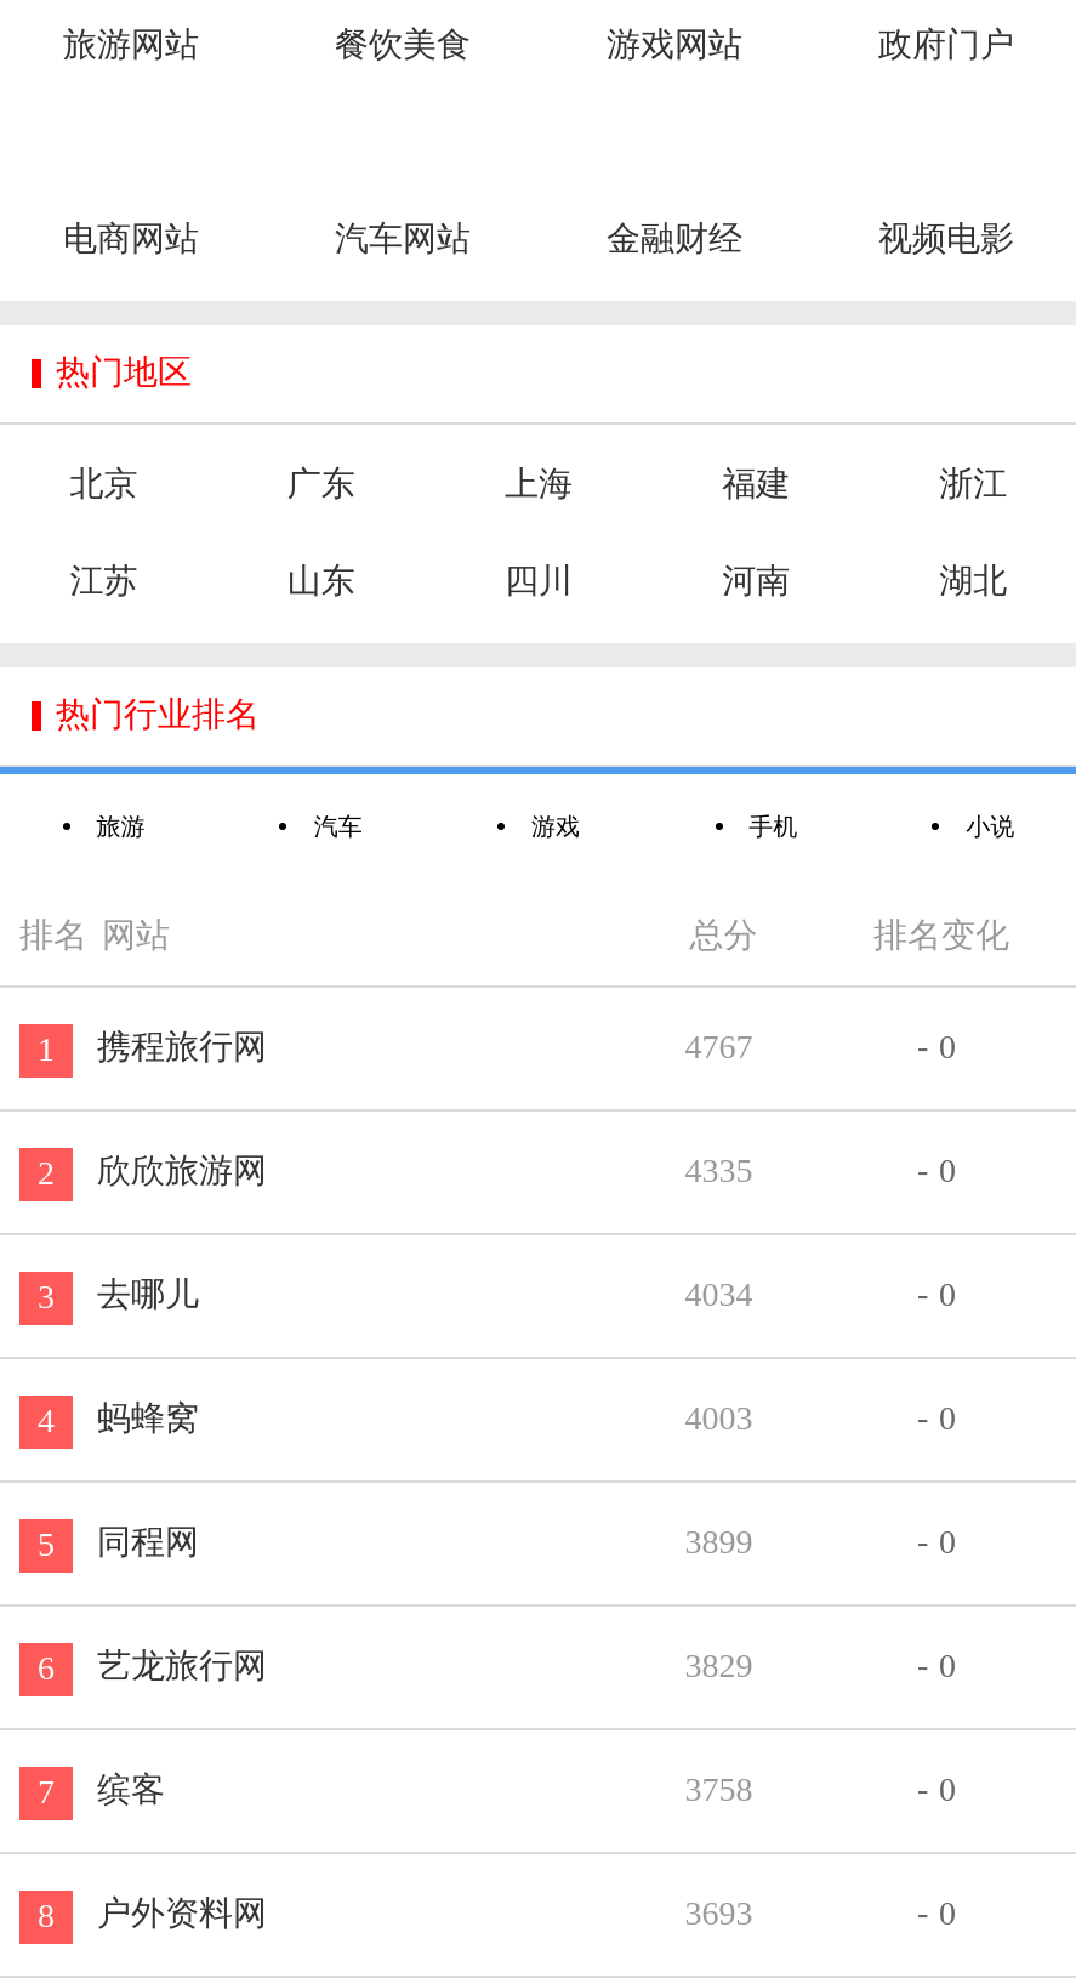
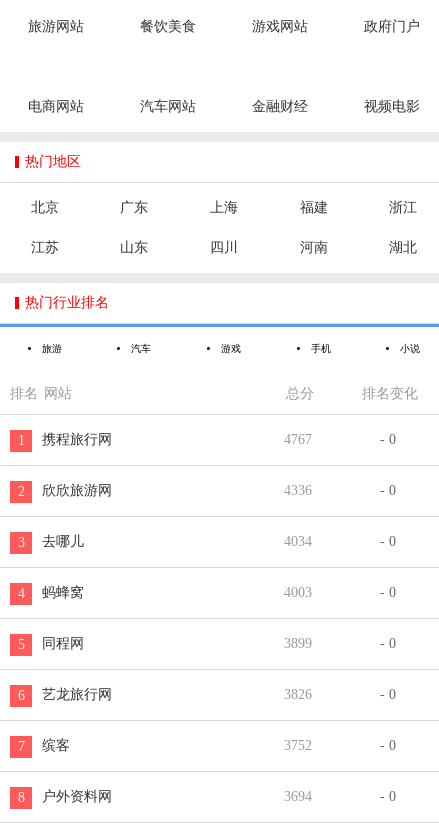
- 4335
+ 4336

- 3829
+ 3826

- 3758
+ 3752

- 3693
+ 3694
